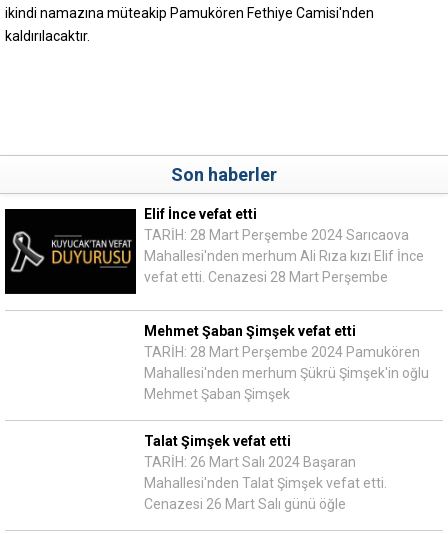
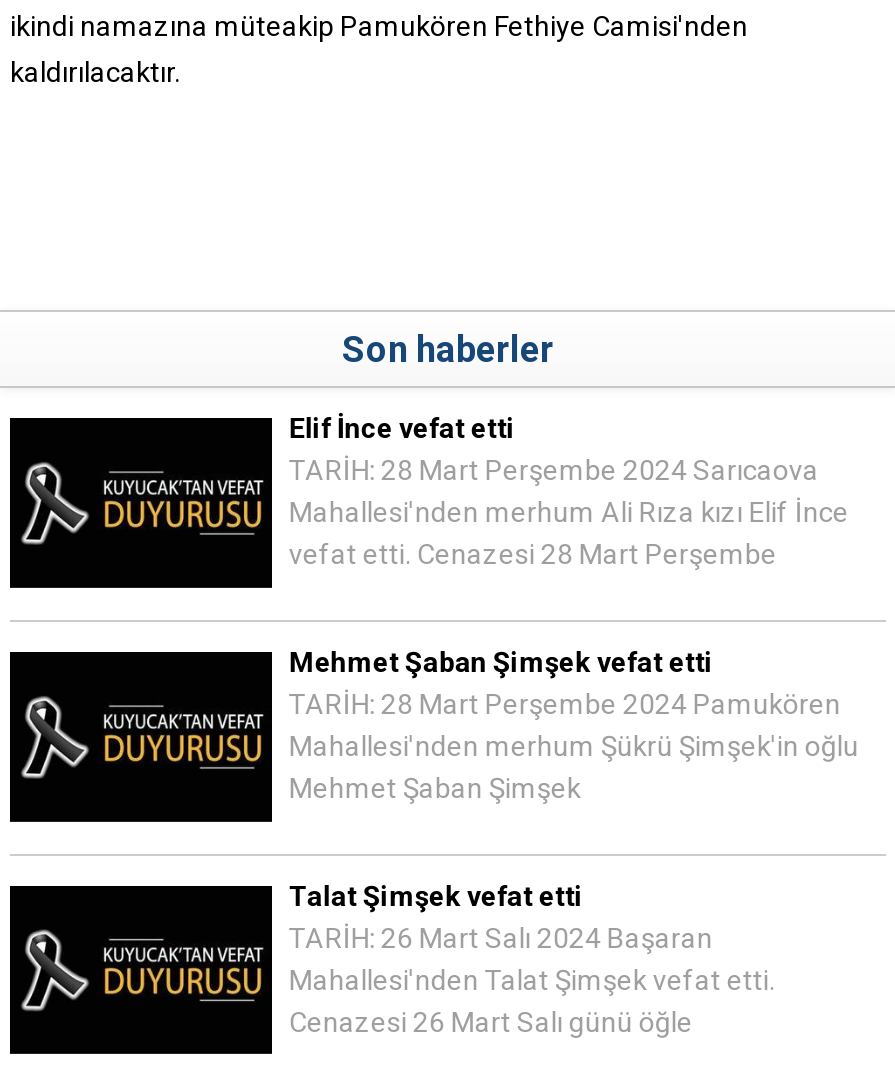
+ [image]

+ [image]
